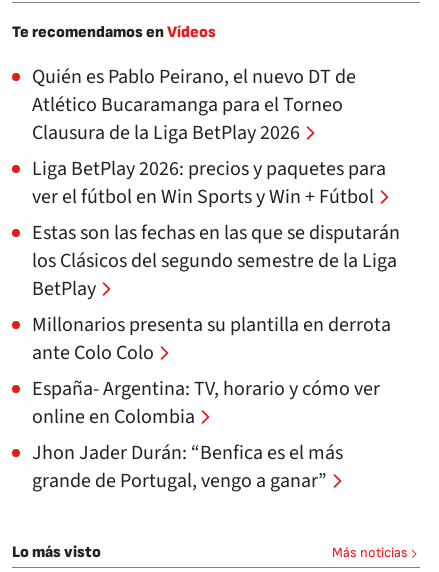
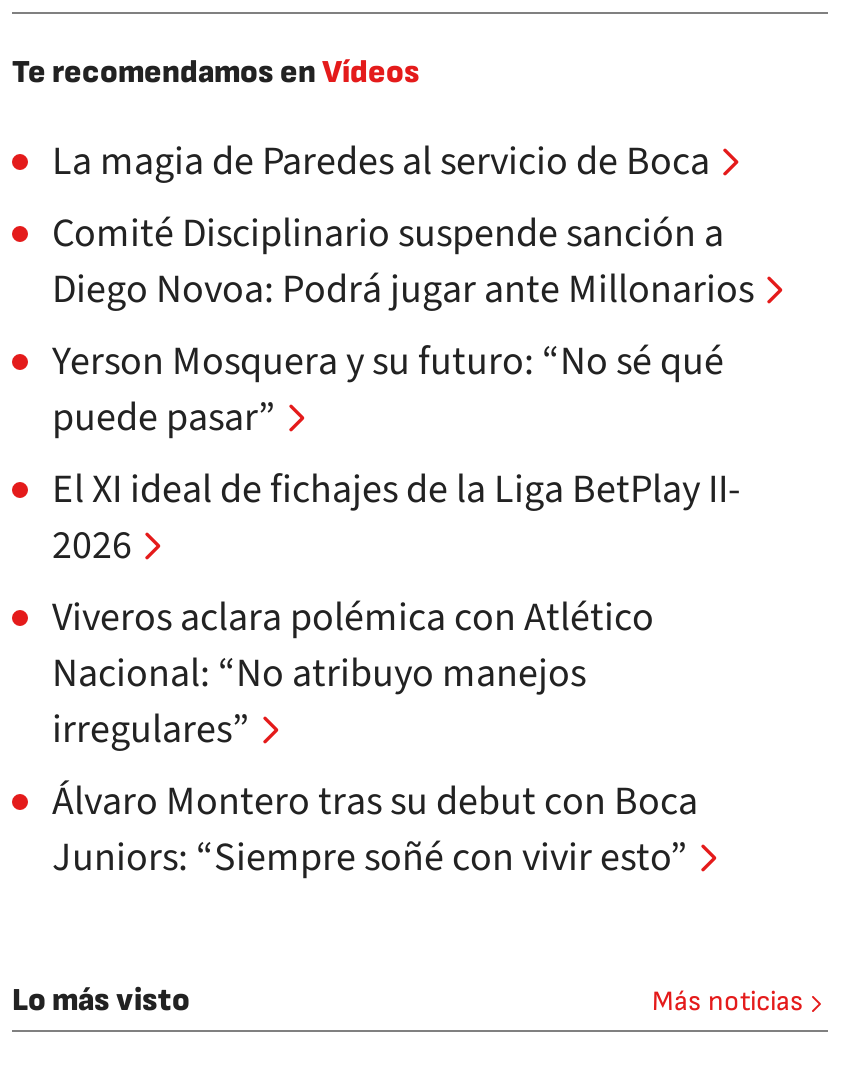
- Quién es Pablo Peirano, el nuevo DT de
- Atlético Bucaramanga para el Torneo
- Clausura de la Liga BetPlay 2026
- Liga BetPlay 2026: precios y paquetes para
- ver el fútbol en Win Sports y Win + Fútbol
- Estas son las fechas en las que se disputarán
- los Clásicos del segundo semestre de la Liga
- BetPlay
- Millonarios presenta su plantilla en derrota
- ante Colo Colo
- España- Argentina: TV, horario y cómo ver
- online en Colombia
- Jhon Jader Durán: “Benfica es el más
- grande de Portugal, vengo a ganar”
+ La magia de Paredes al servicio de Boca
+ Comité Disciplinario suspende sanción a
+ Diego Novoa: Podrá jugar ante Millonarios
+ Yerson Mosquera y su futuro: “No sé qué
+ puede pasar”
+ El XI ideal de fichajes de la Liga BetPlay II-
+ 2026
+ Viveros aclara polémica con Atlético
+ Nacional: “No atribuyo manejos
+ irregulares”
+ Álvaro Montero tras su debut con Boca
+ Juniors: “Siempre soñé con vivir esto”
